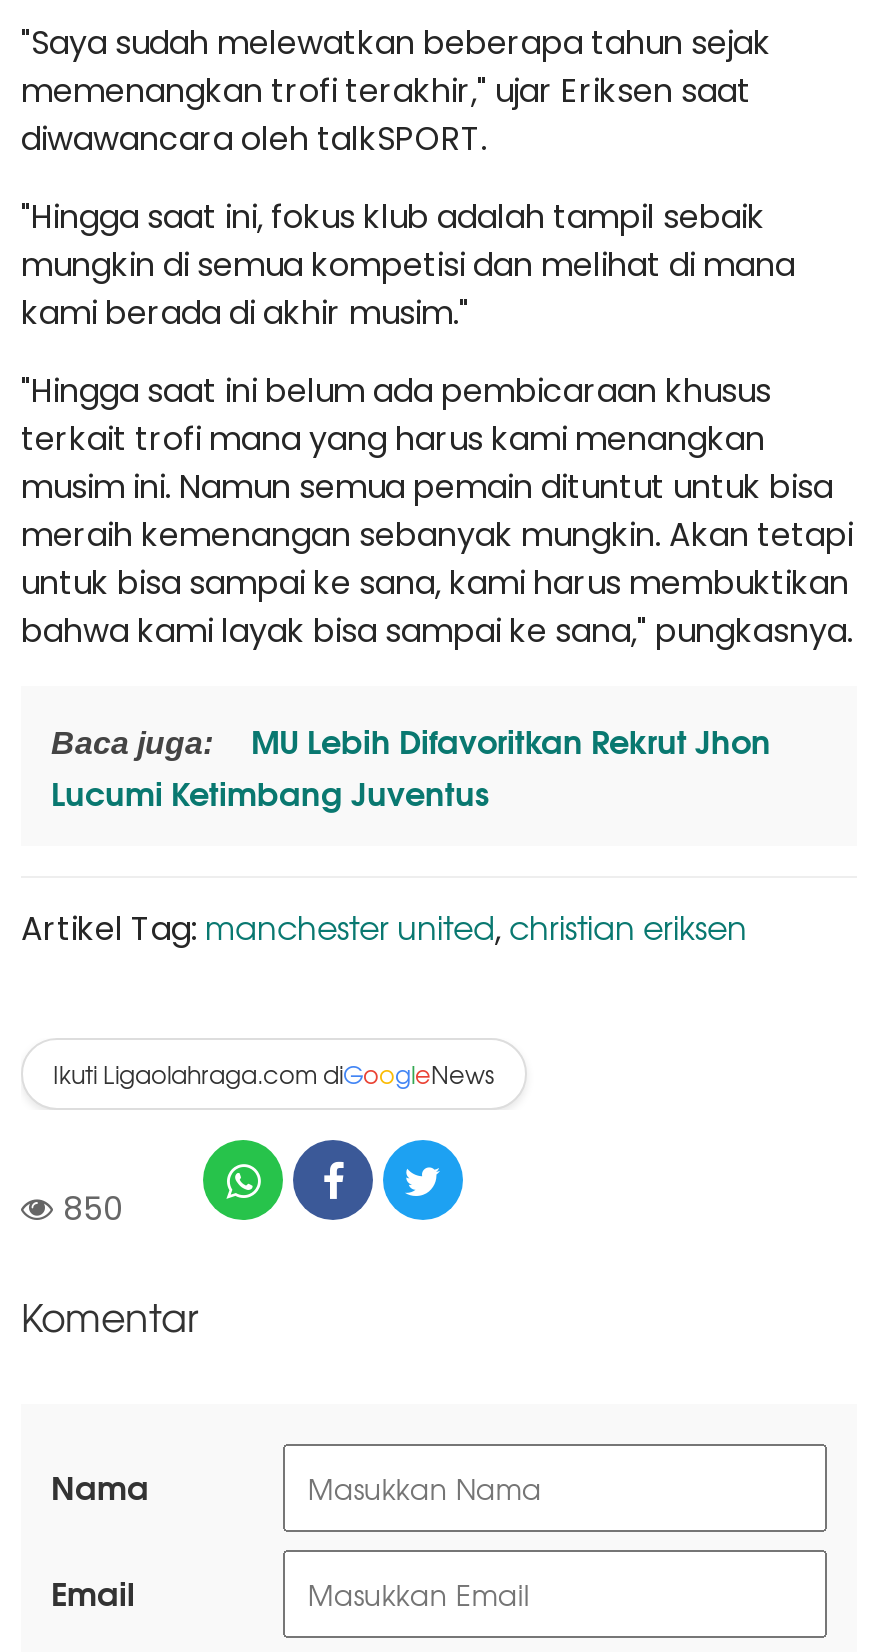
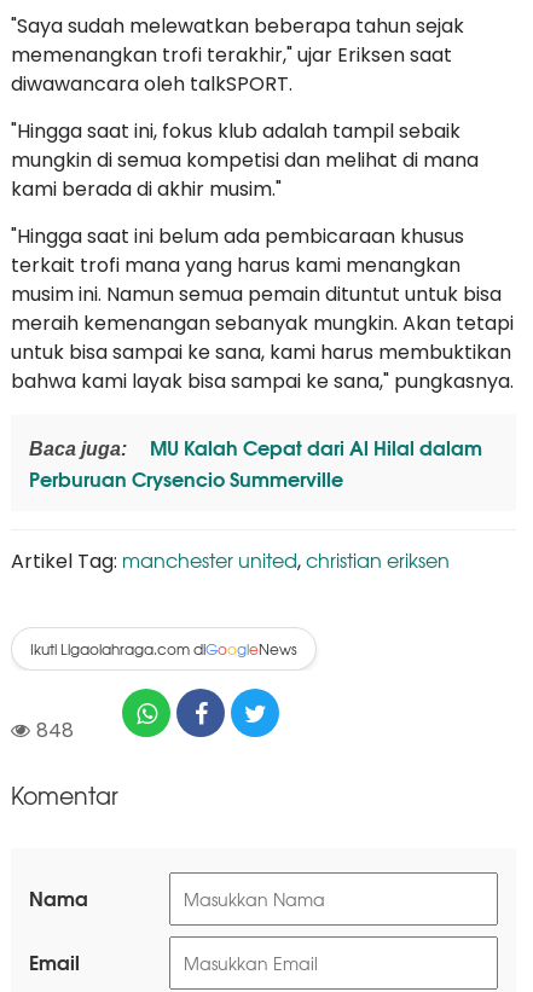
- MU Lebih Difavoritkan Rekrut Jhon
- Lucumi Ketimbang Juventus
+ MU Kalah Cepat dari Al Hilal dalam
+ Perburuan Crysencio Summerville

- 850
+ 848
